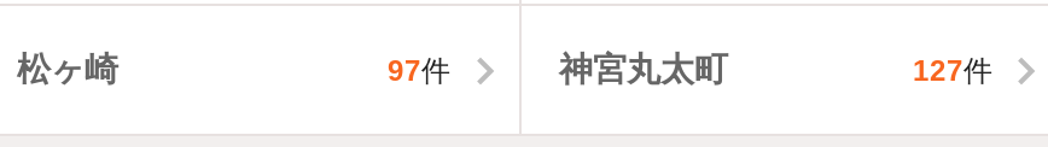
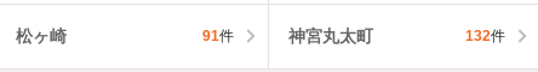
- 97件
+ 91件

- 127件
+ 132件
